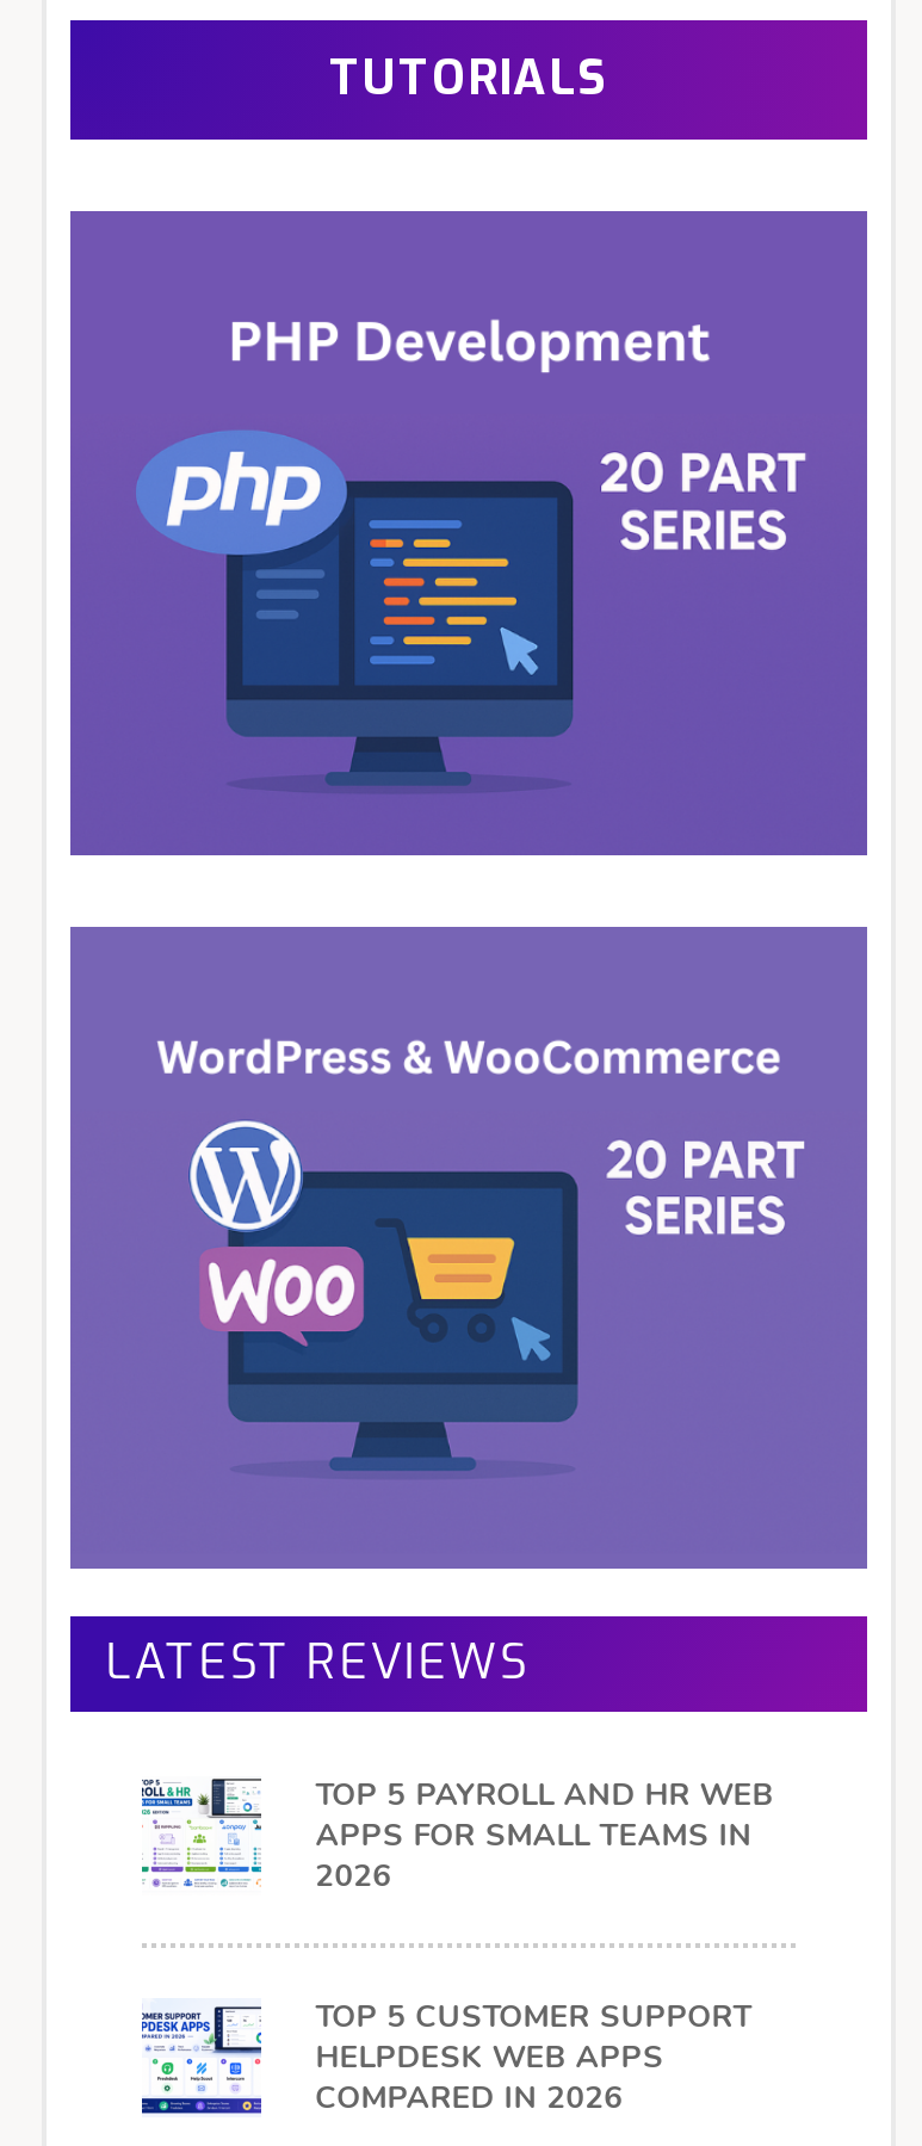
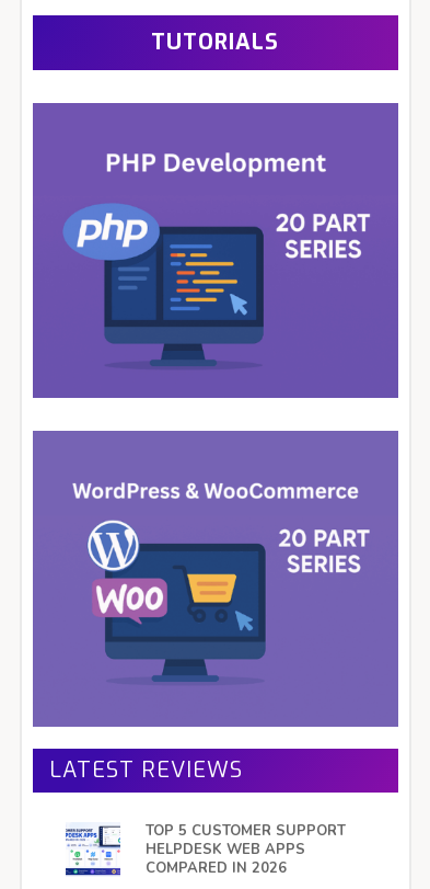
- [image]
- TOP 5 PAYROLL AND HR WEB
- APPS FOR SMALL TEAMS IN
- 2026
